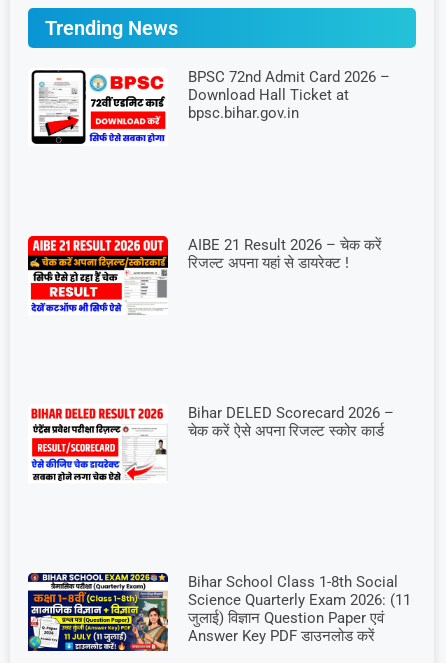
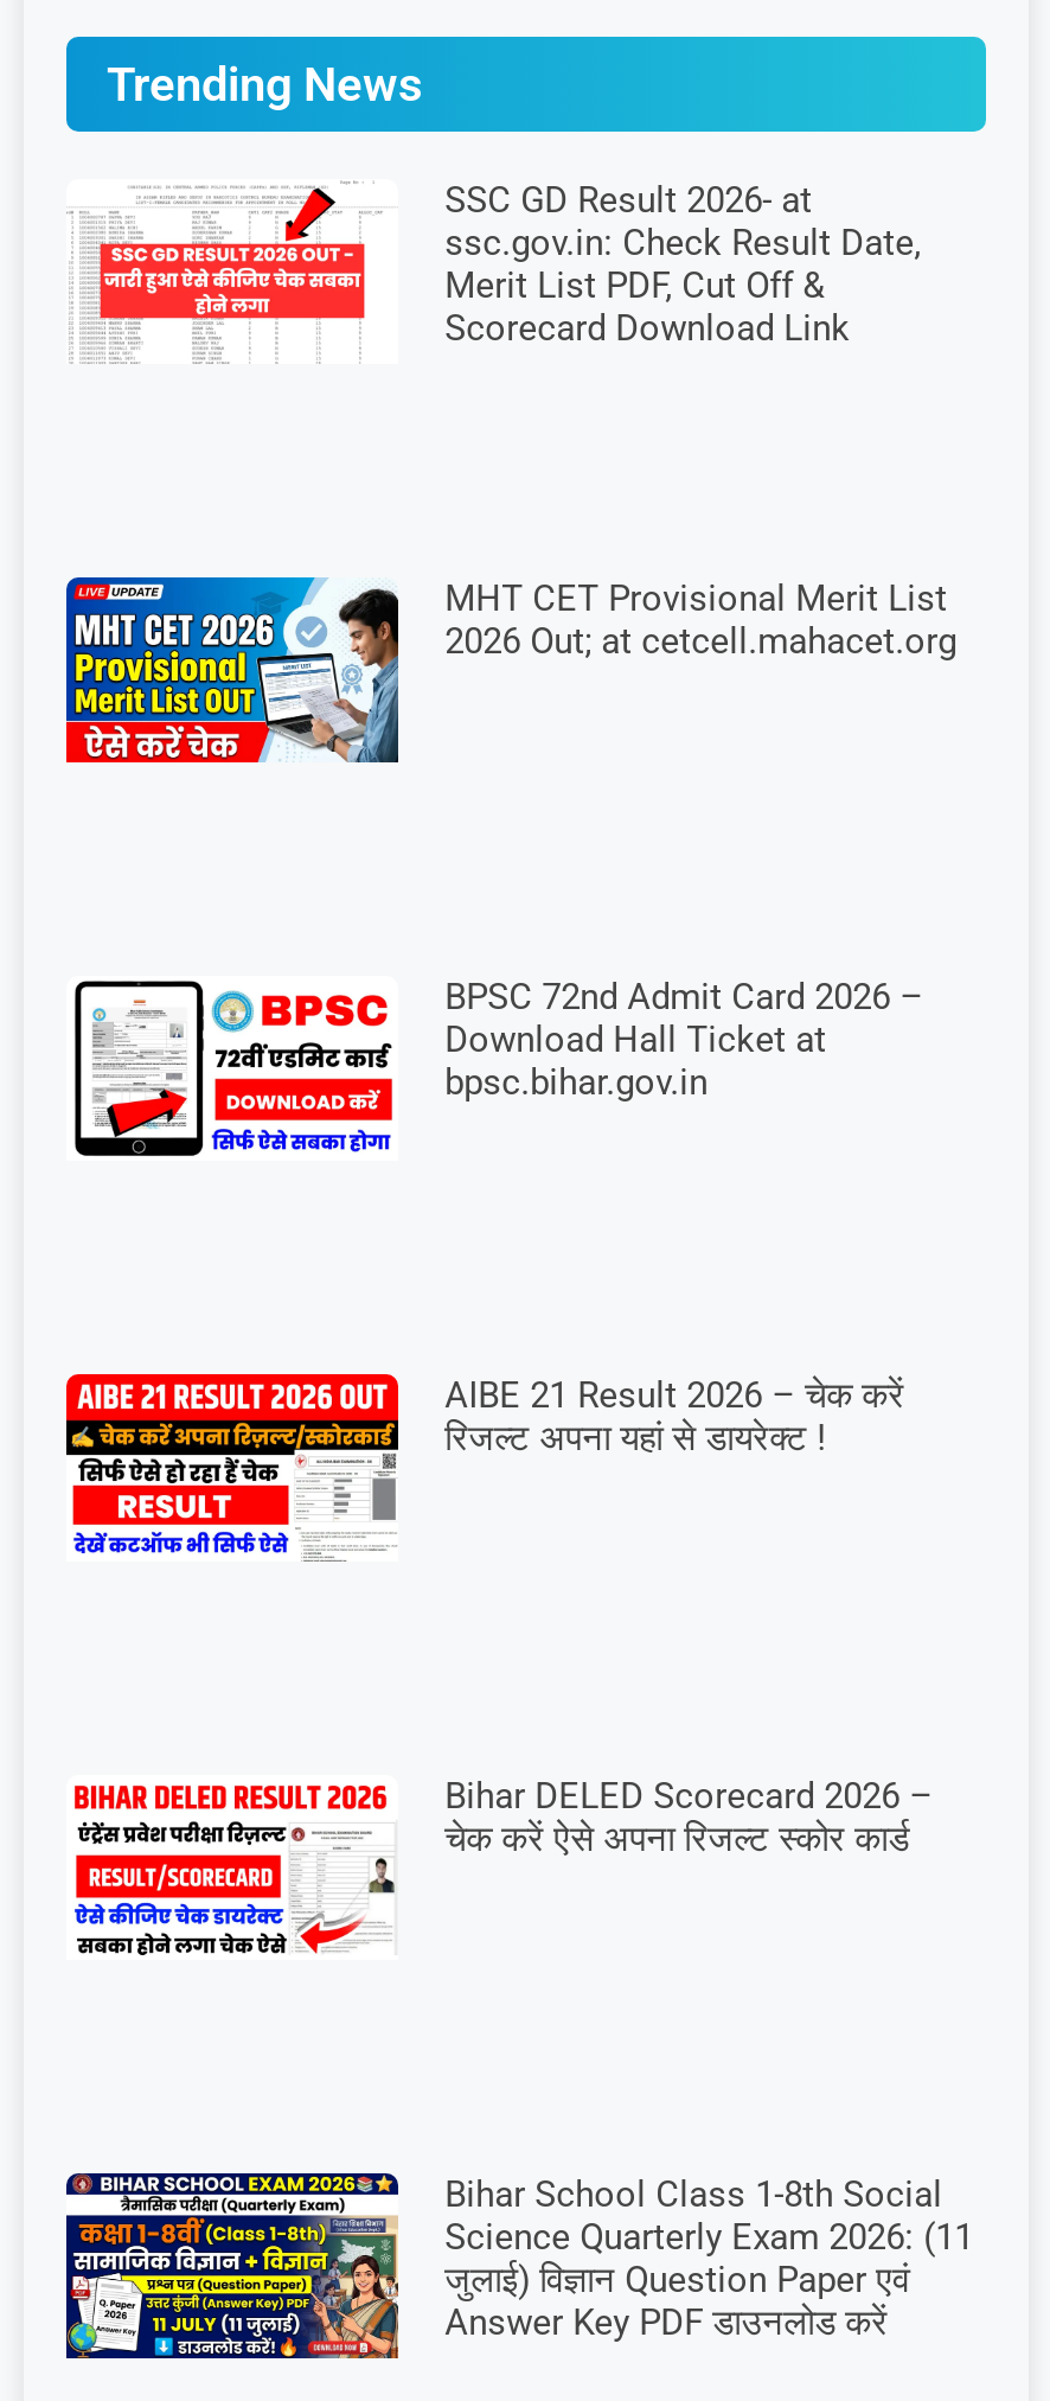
+ [image]
+ MHT CET Provisional Merit List
+ 2026 Out; at cetcell.mahacet.org

+ [image]
+ SSC GD Result 2026- at
+ ssc.gov.in: Check Result Date,
+ Merit List PDF, Cut Off &
+ Scorecard Download Link
